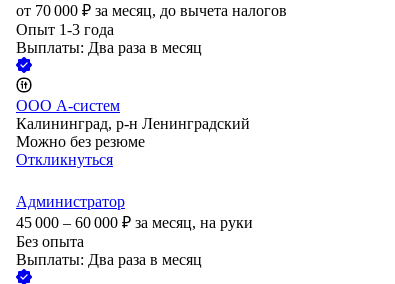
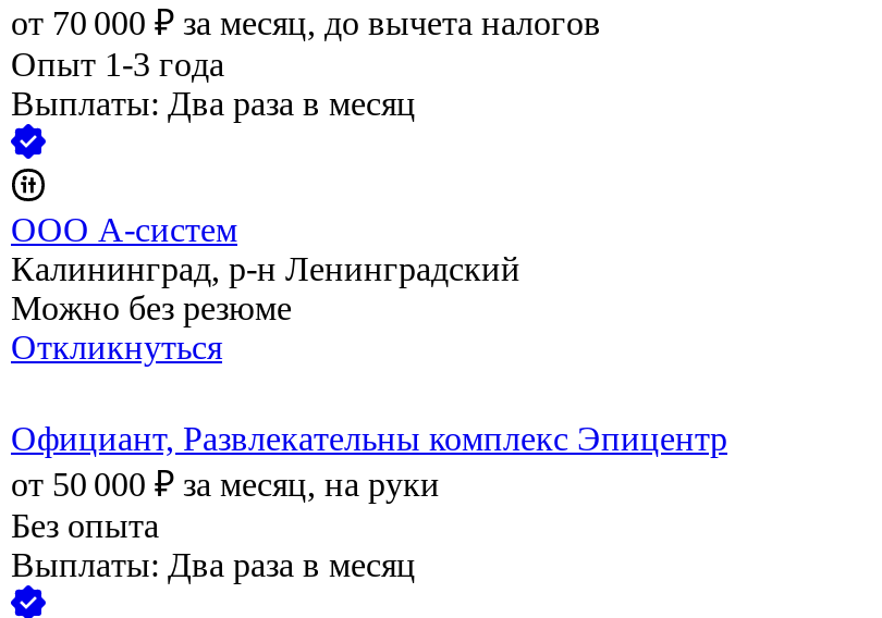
- Администратор
- 45 000 – 60 000 ₽ за месяц, на руки
+ Официант, Развлекательны комплекс Эпицентр
+ от 50 000 ₽ за месяц, на руки
